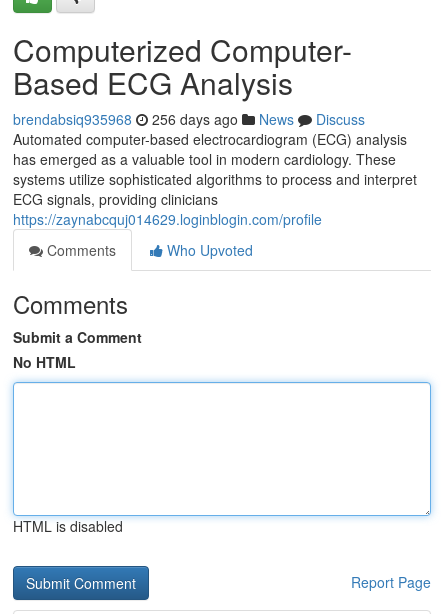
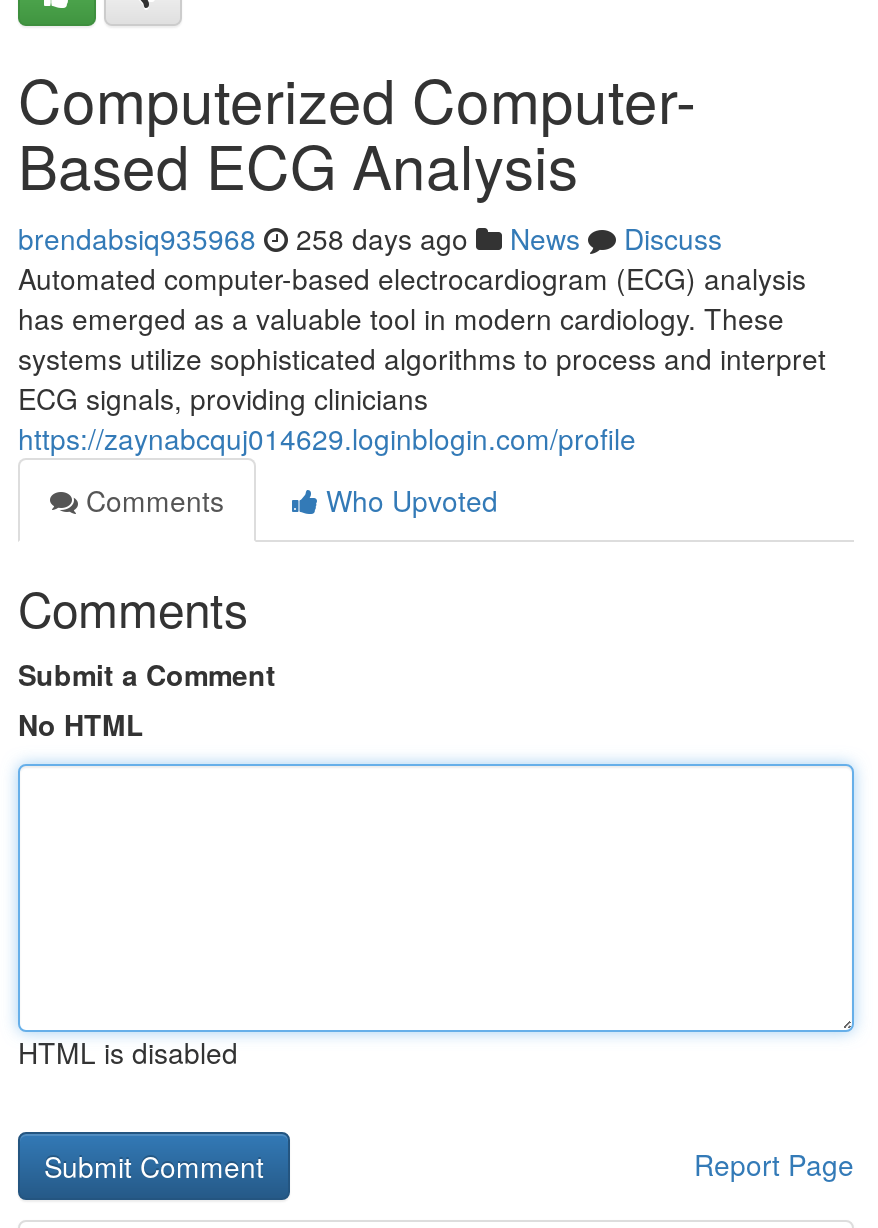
- brendabsiq935968 256 days ago News Discuss
+ brendabsiq935968 258 days ago News Discuss
